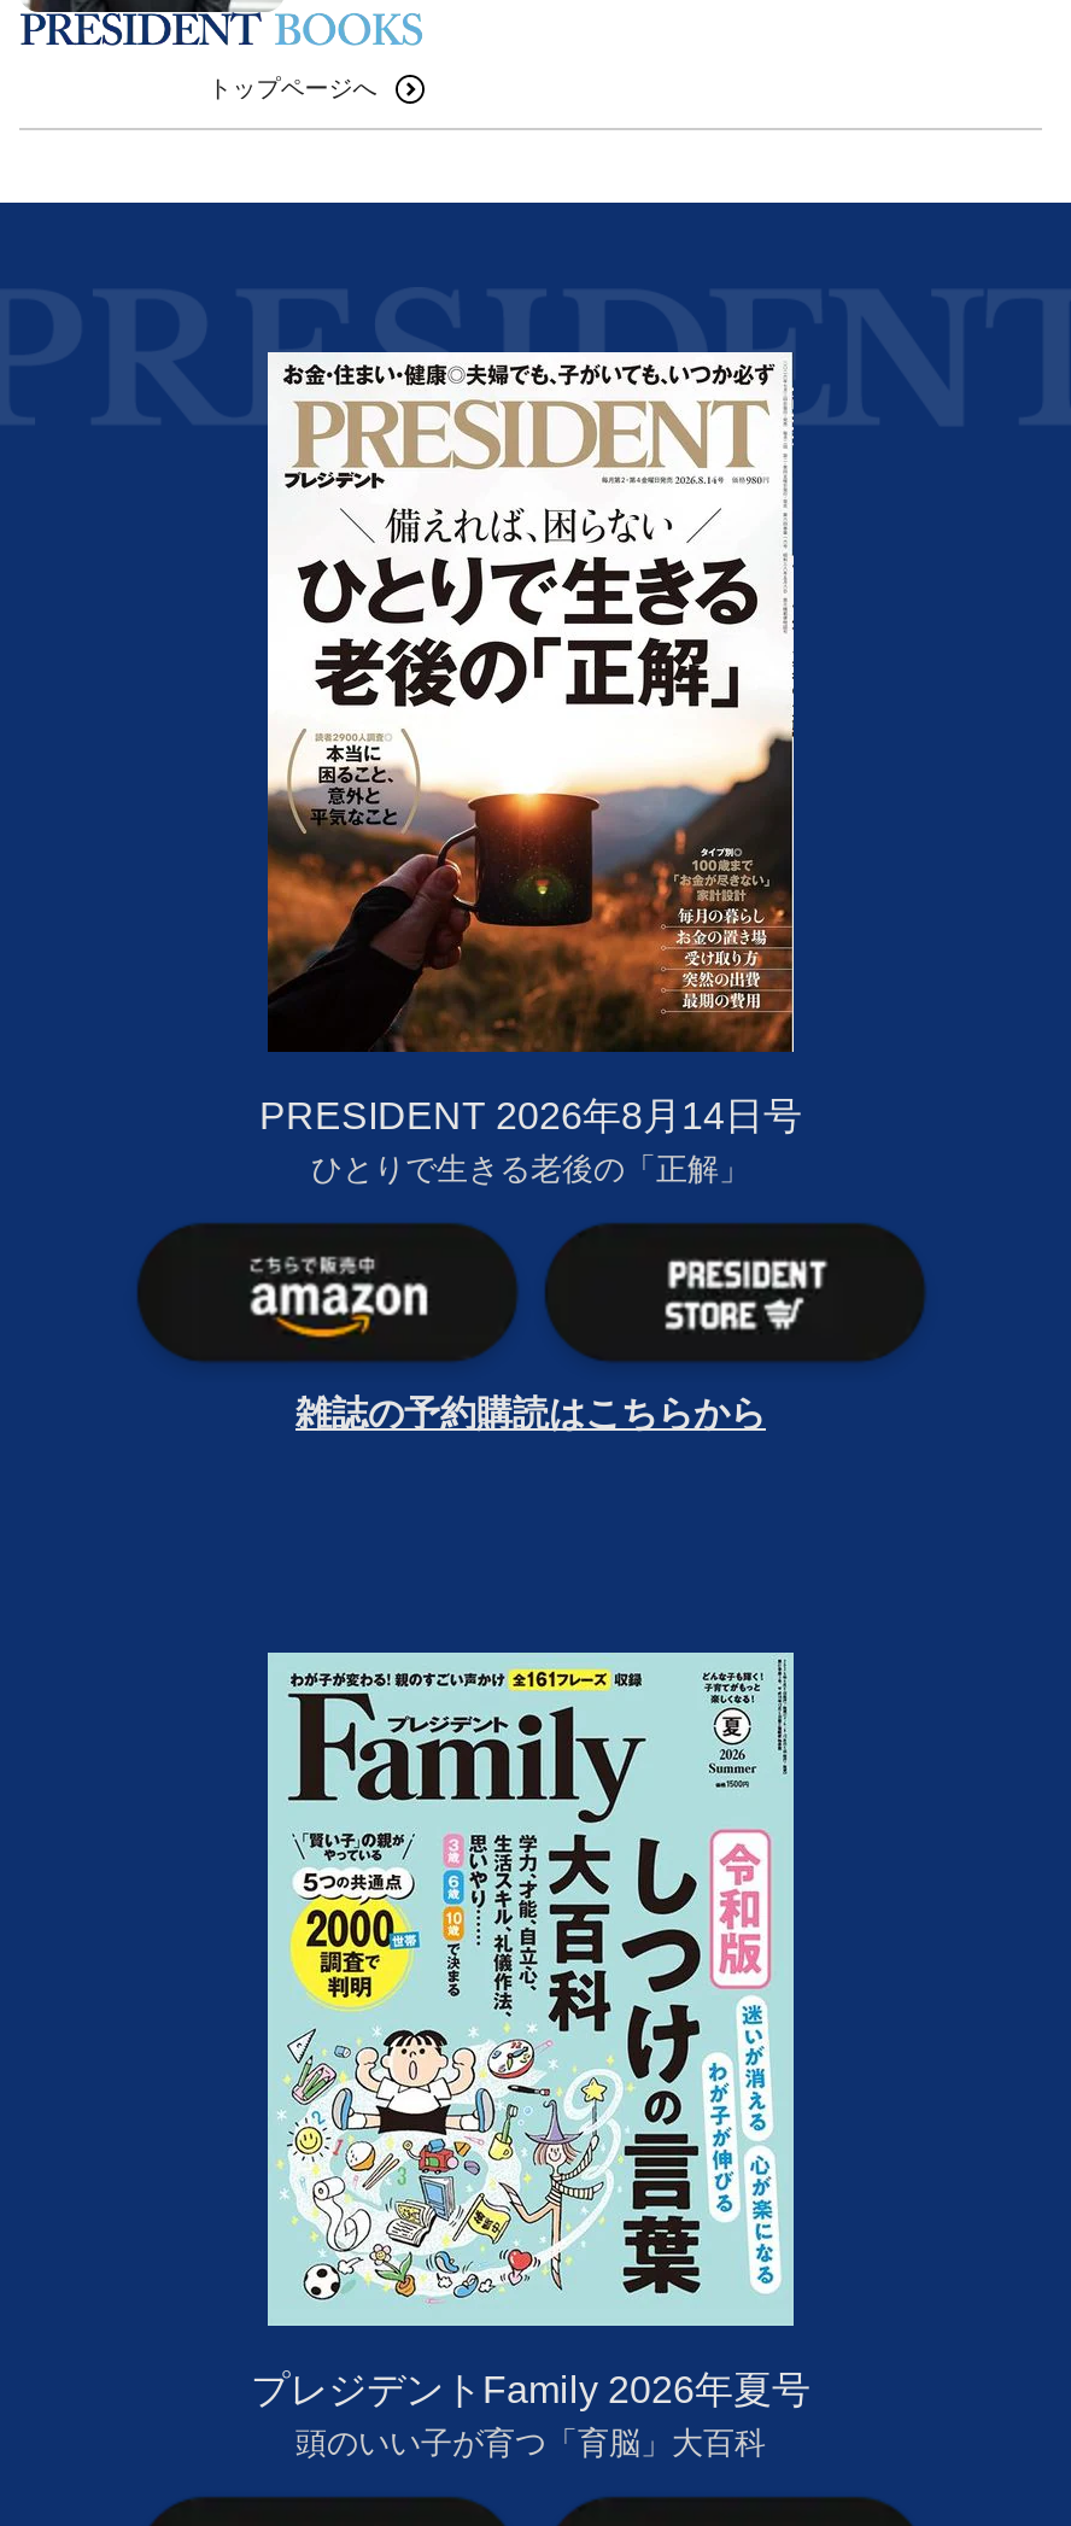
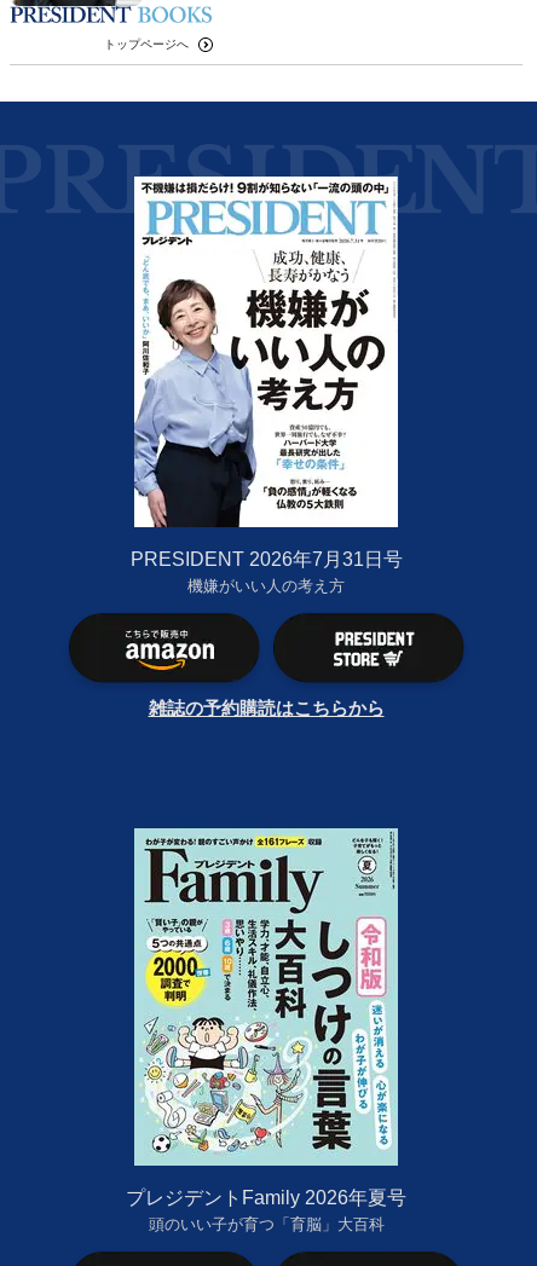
- [image]
- PRESIDENT 2026年8月14日号
- ひとりで生きる老後の「正解」
+ [image]
+ PRESIDENT 2026年7月31日号
+ 機嫌がいい人の考え方
